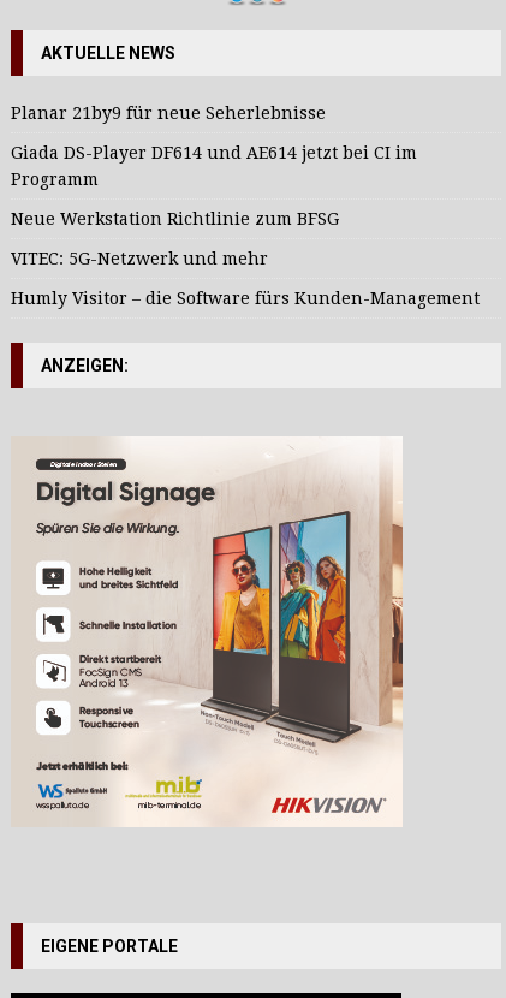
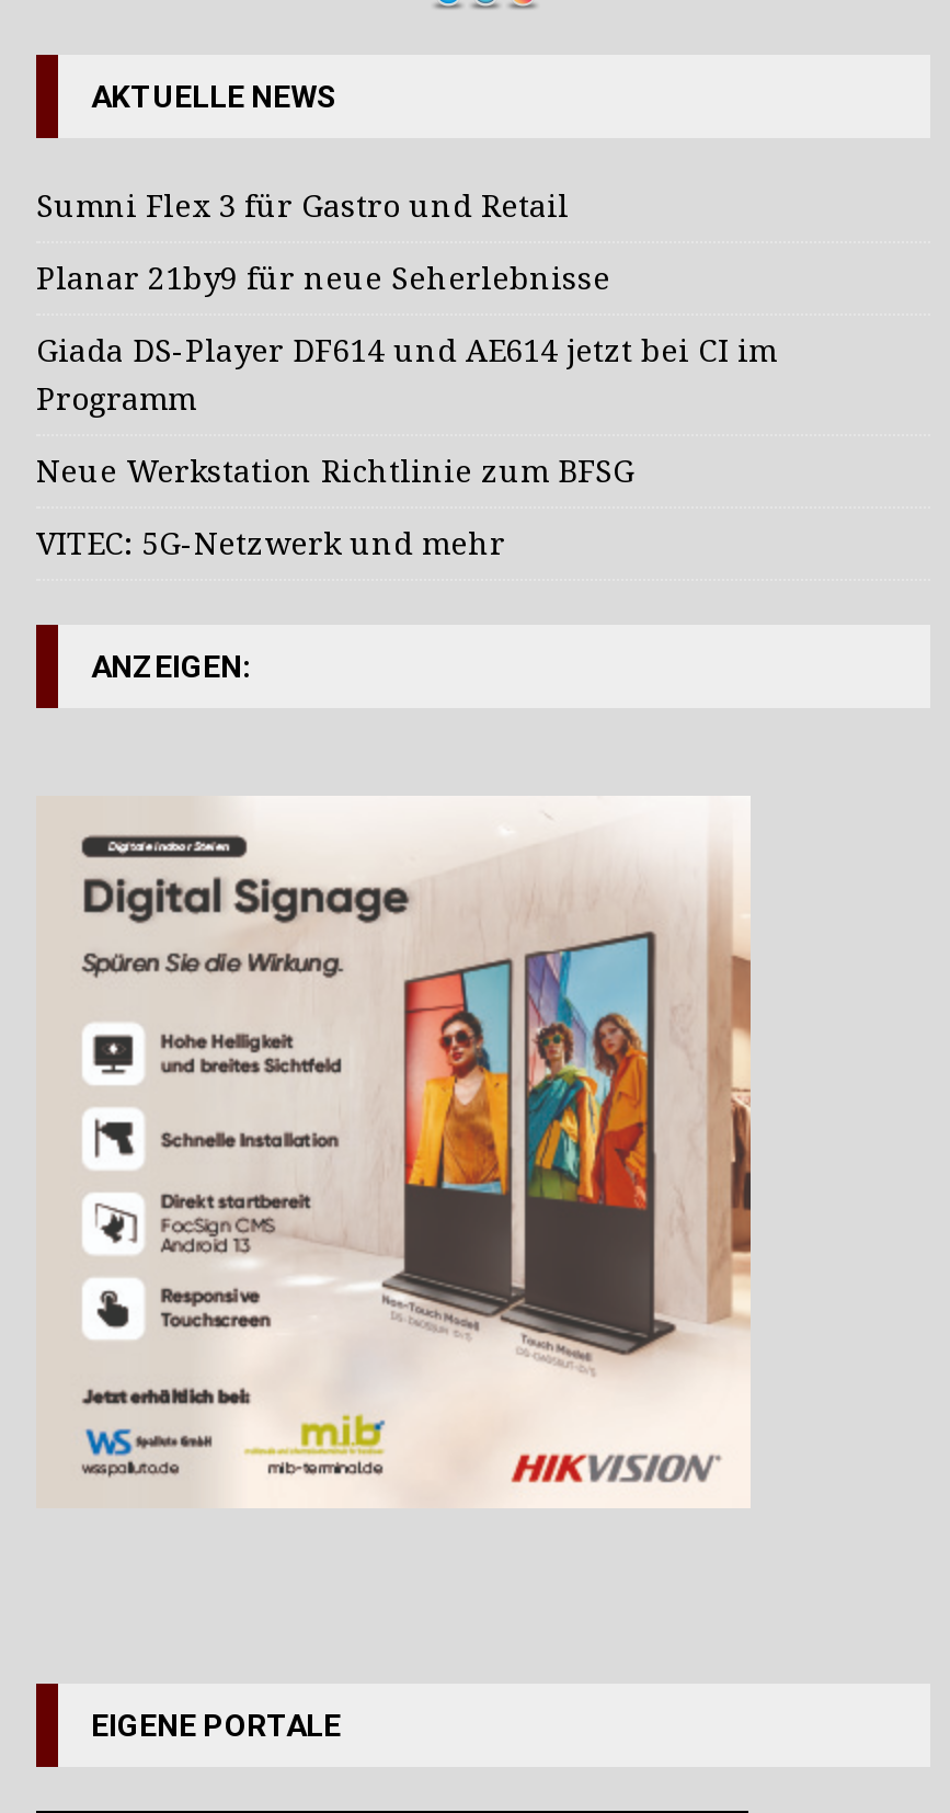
+ Sumni Flex 3 für Gastro und Retail

moved down: Planar 21by9 für neue Seherlebnisse | Giada DS-Player DF614 und AE614 jetzt bei CI im | Programm | Neue Werkstation Richtlinie zum BFSG | VITEC: 5G-Netzwerk und mehr

- Humly Visitor – die Software fürs Kunden-Management
